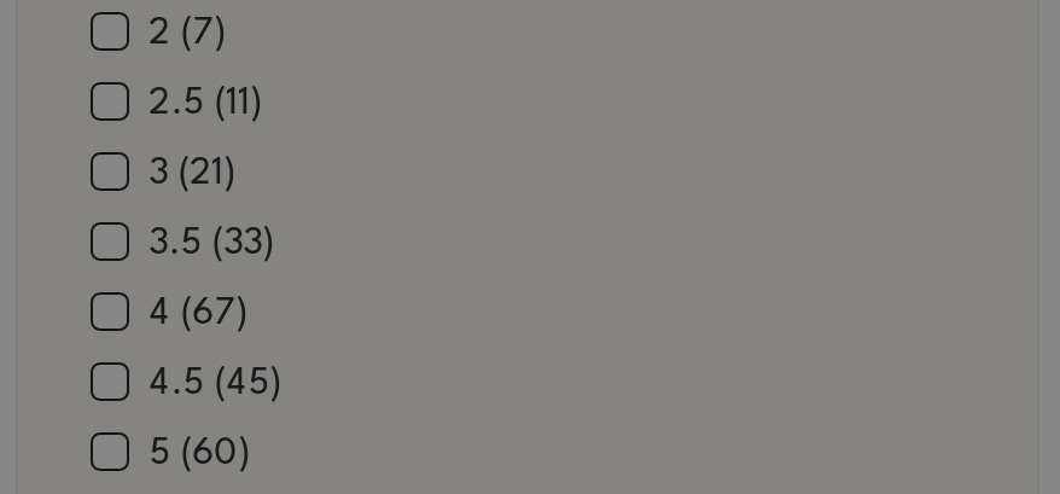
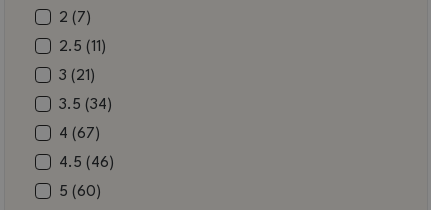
- 3.5 (33)
+ 3.5 (34)

- 4.5 (45)
+ 4.5 (46)
